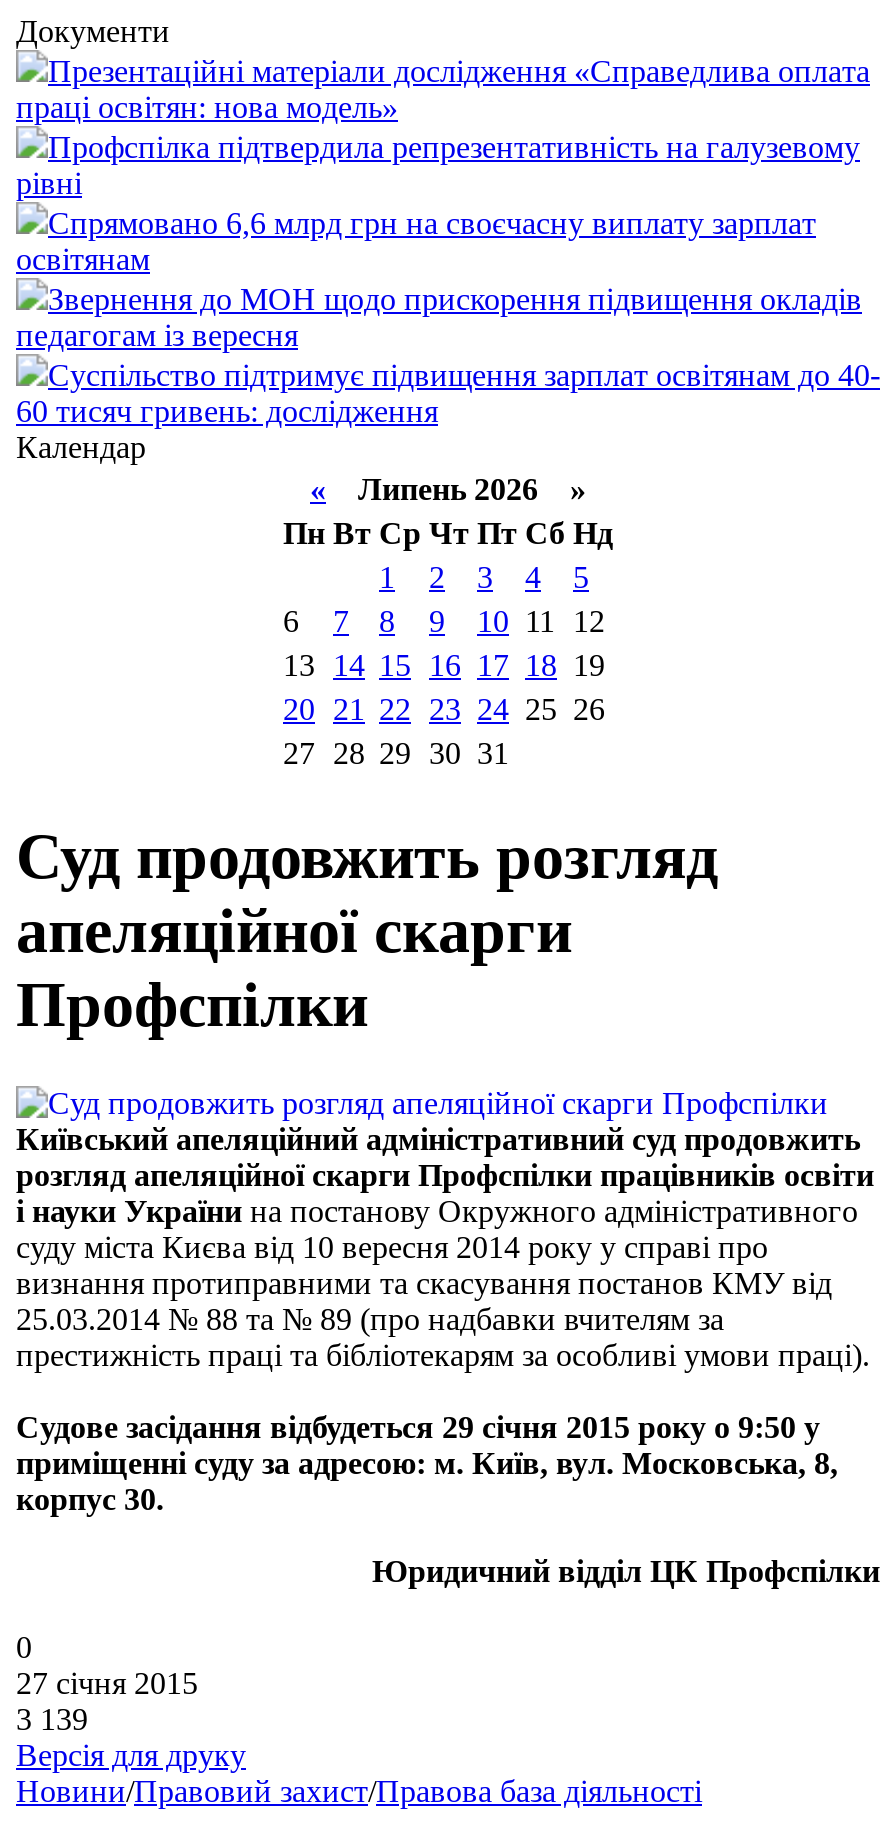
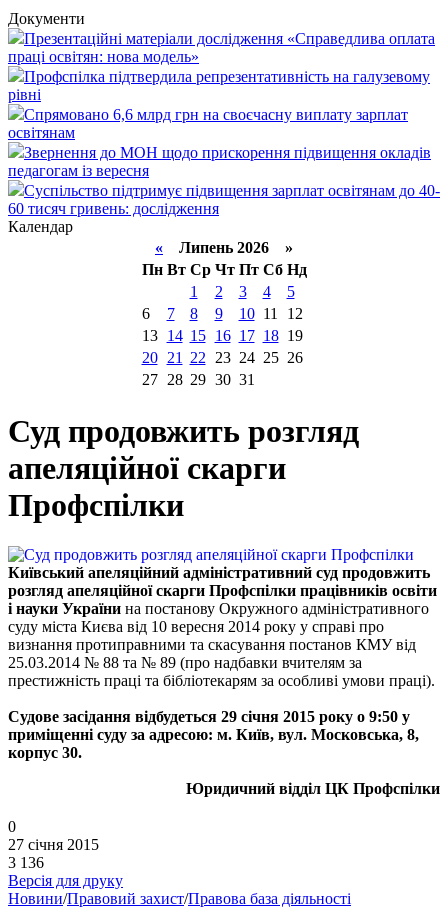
- 3 139
+ 3 136
